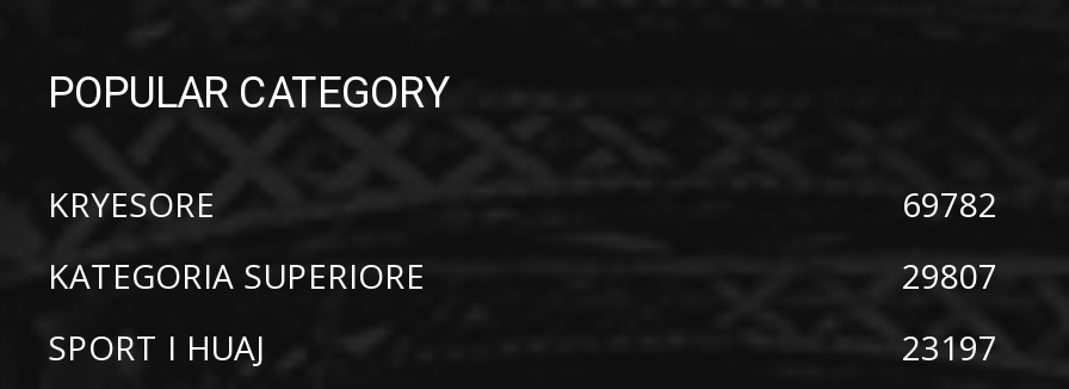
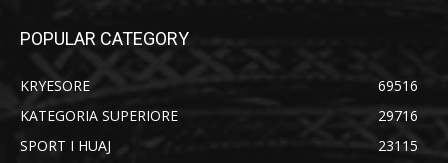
- 69782
+ 69516

- 29807
+ 29716

- 23197
+ 23115
